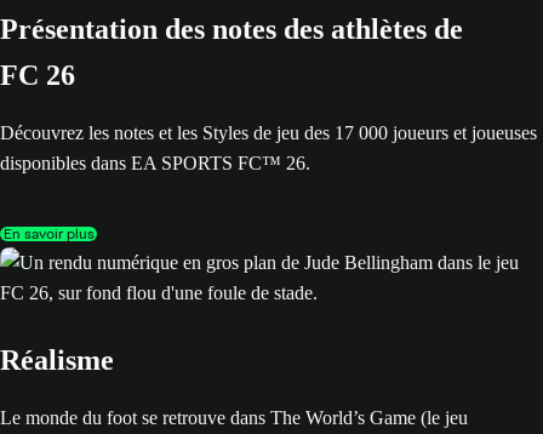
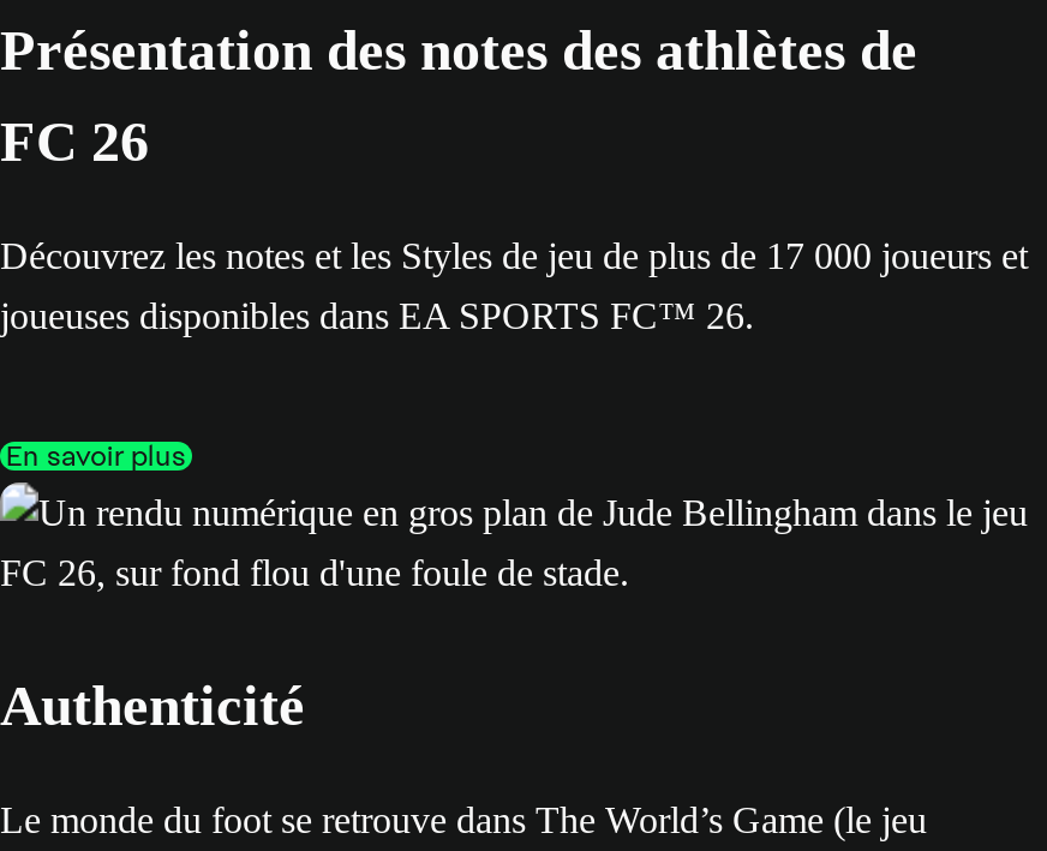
- Découvrez les notes et les Styles de jeu des 17 000 joueurs et joueuses
+ Découvrez les notes et les Styles de jeu de plus de 17 000 joueurs et

- disponibles dans EA SPORTS FC™ 26.
+ joueuses disponibles dans EA SPORTS FC™ 26.

- Réalisme
+ Authenticité
